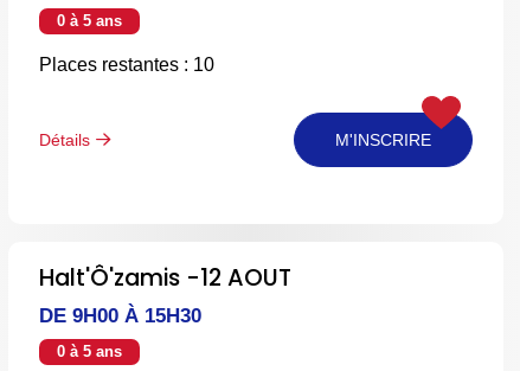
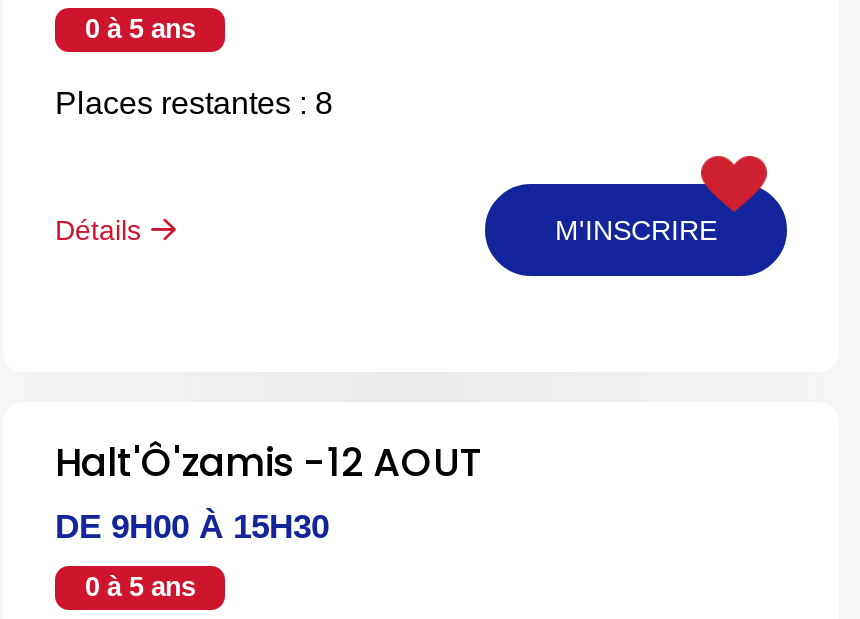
- Places restantes : 10
+ Places restantes : 8
